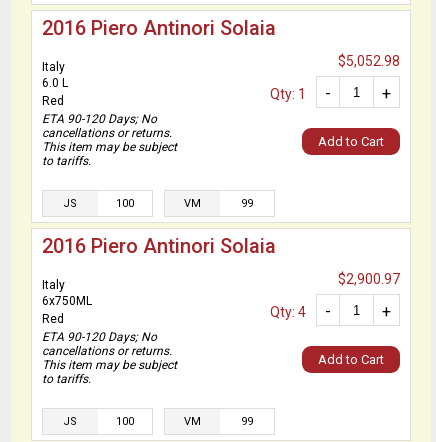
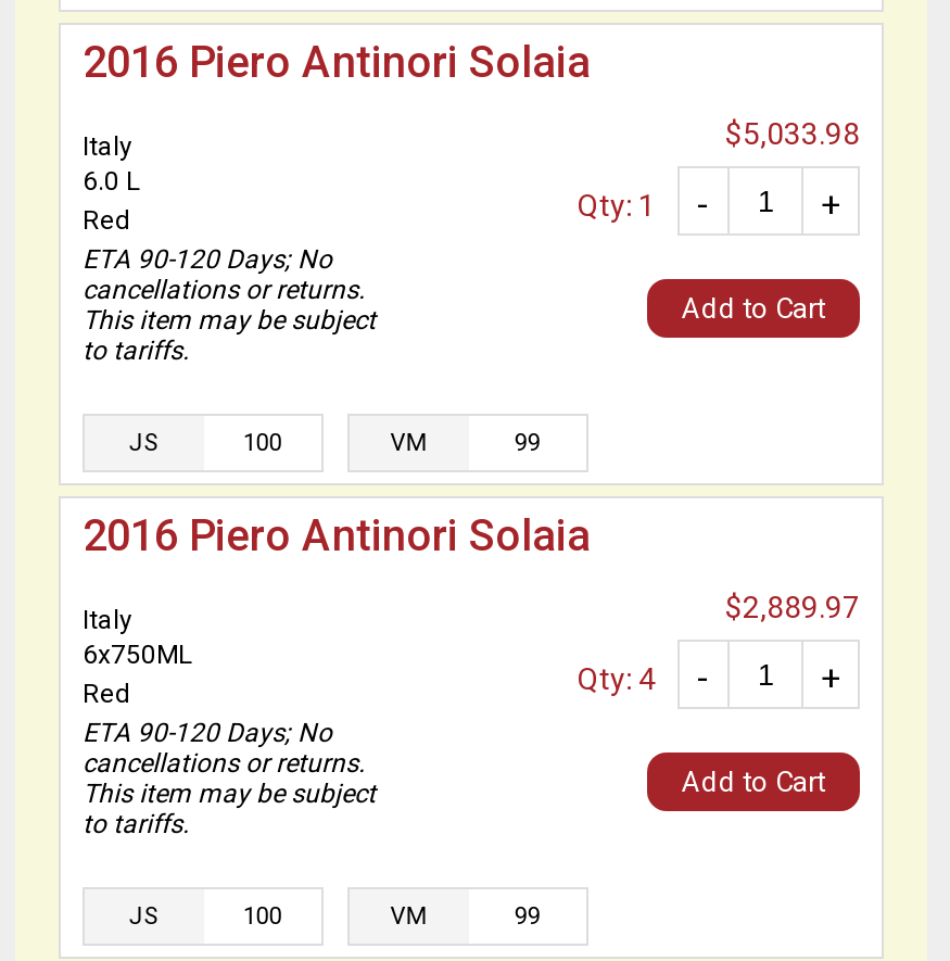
- $5,052.98
+ $5,033.98

- $2,900.97
+ $2,889.97
